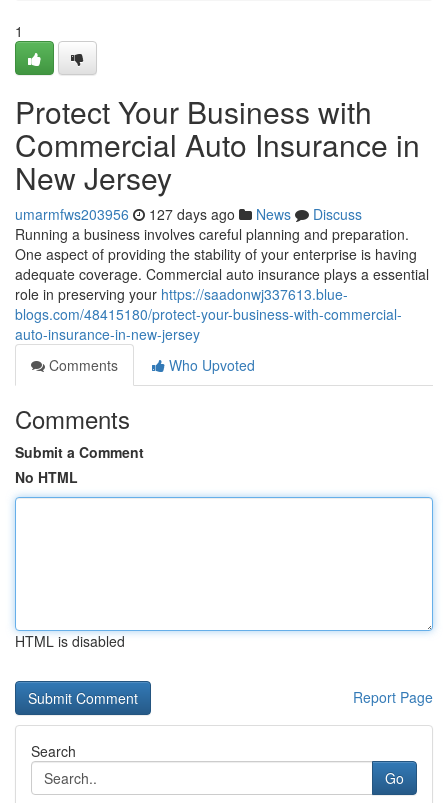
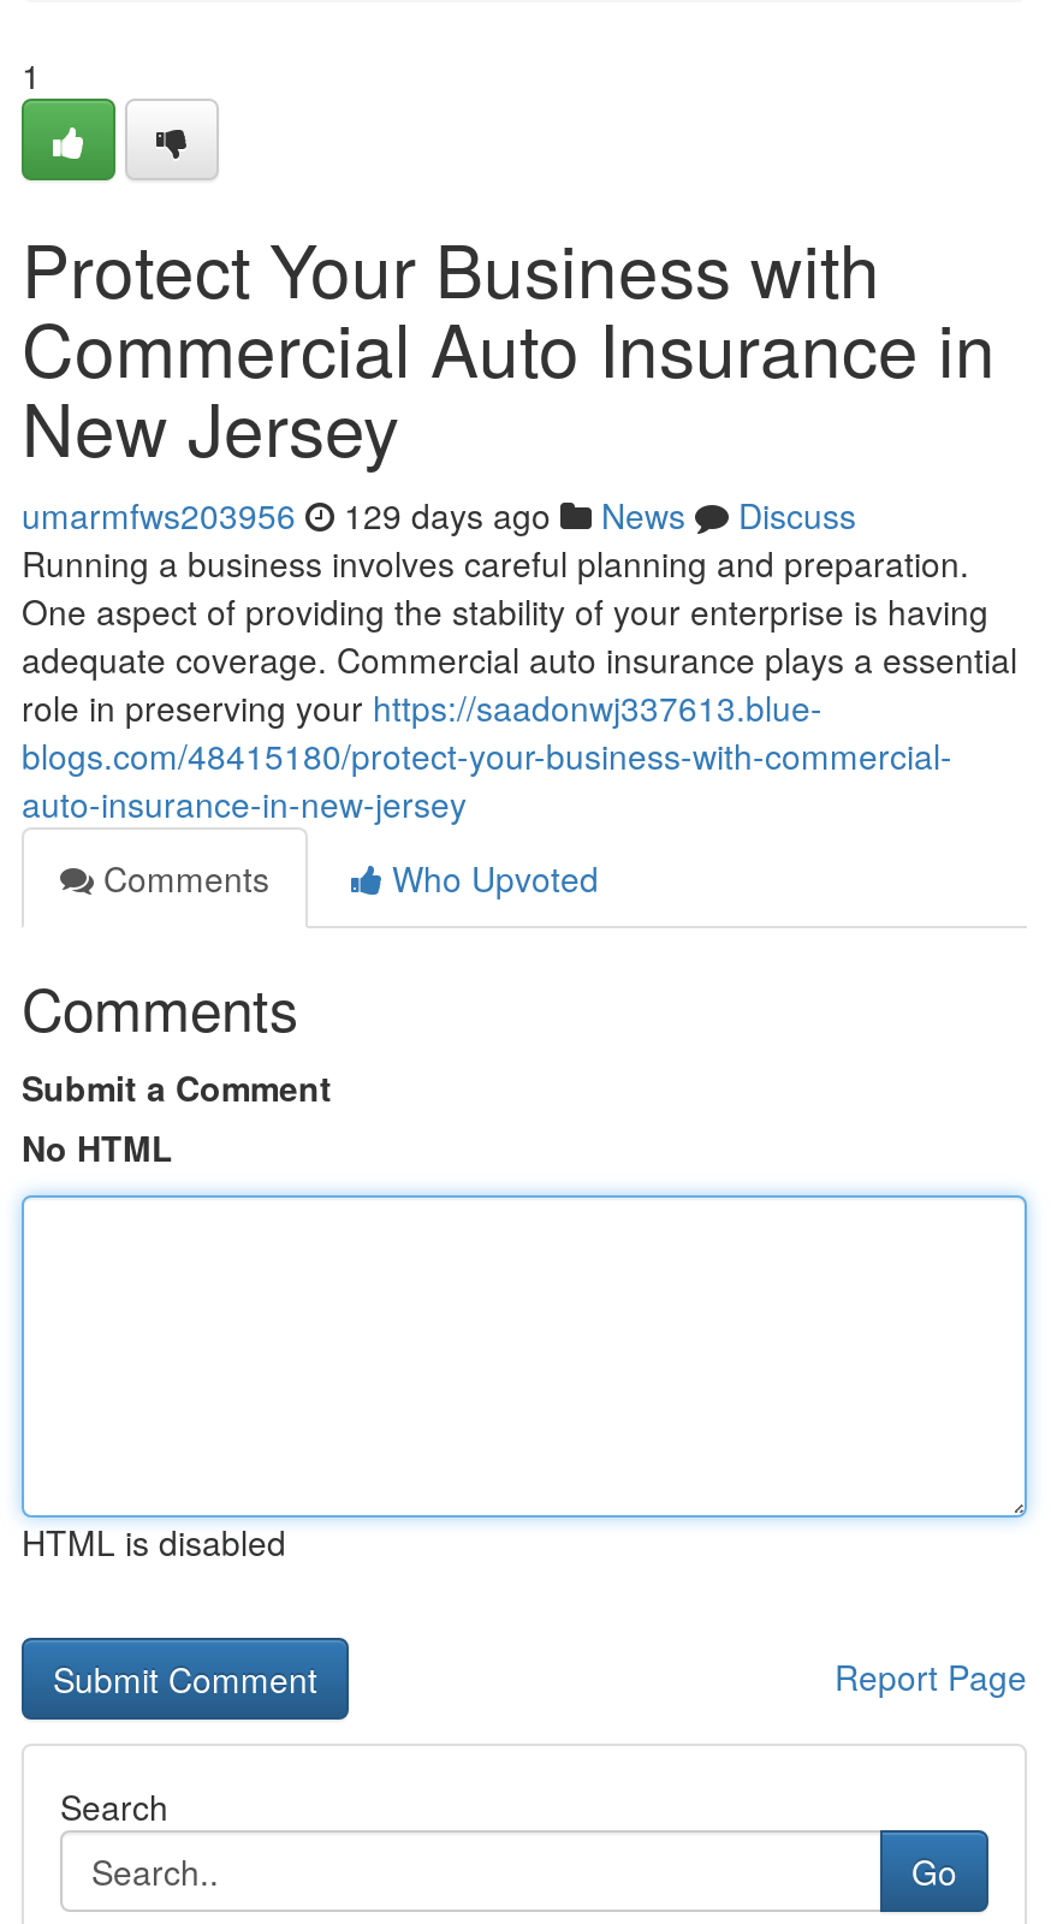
- umarmfws203956 127 days ago News Discuss
+ umarmfws203956 129 days ago News Discuss
